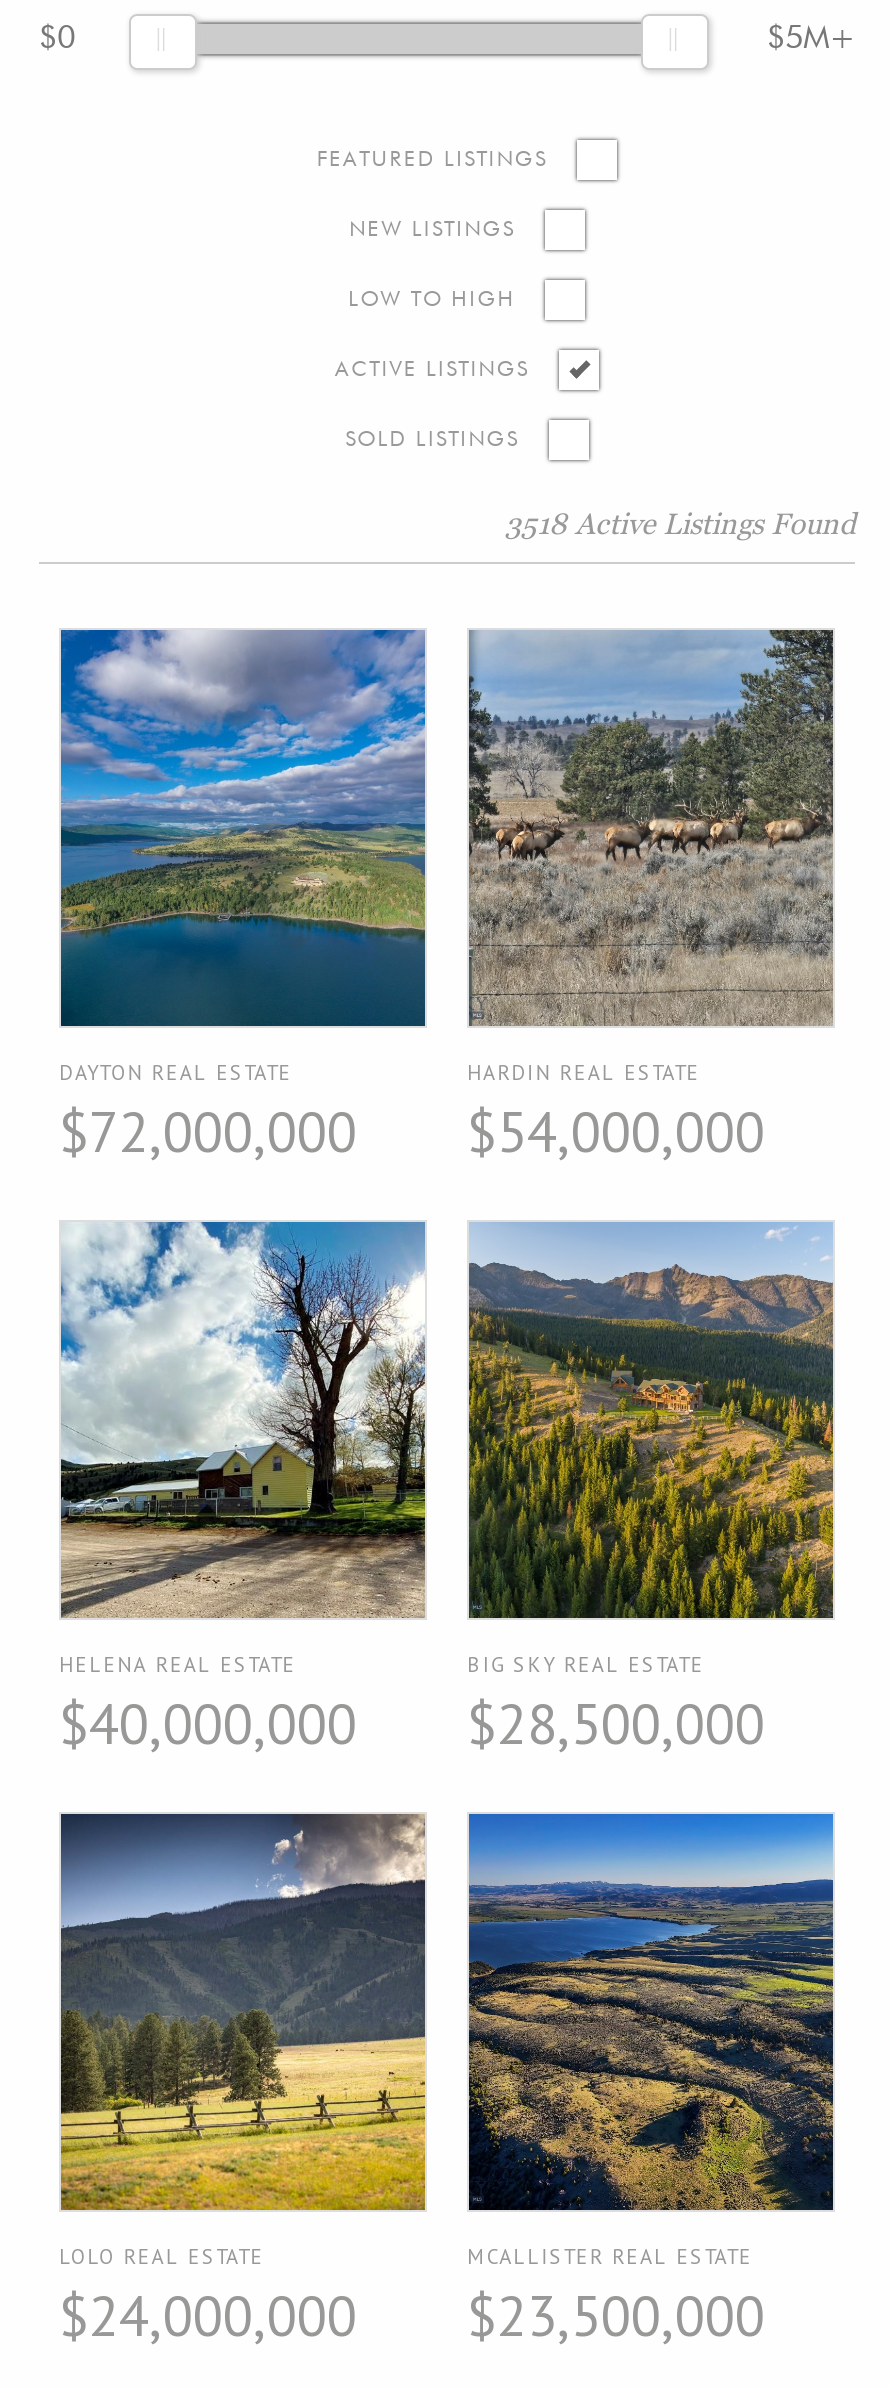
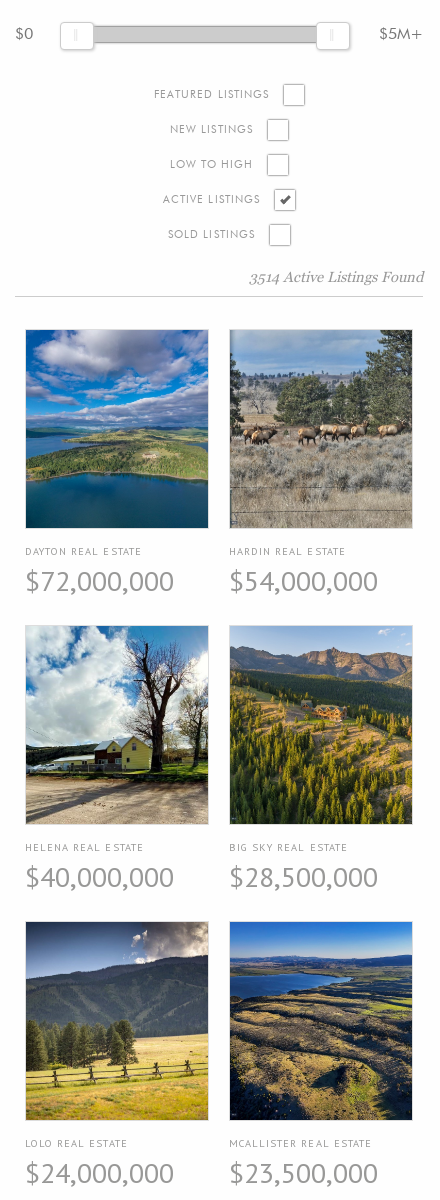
- 3518 Active Listings Found
+ 3514 Active Listings Found
